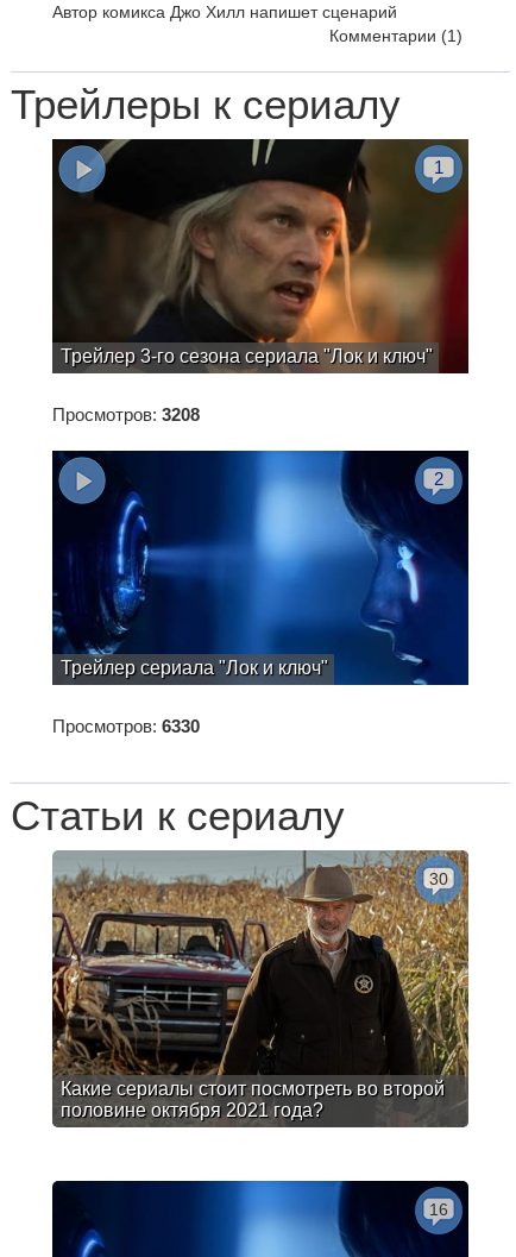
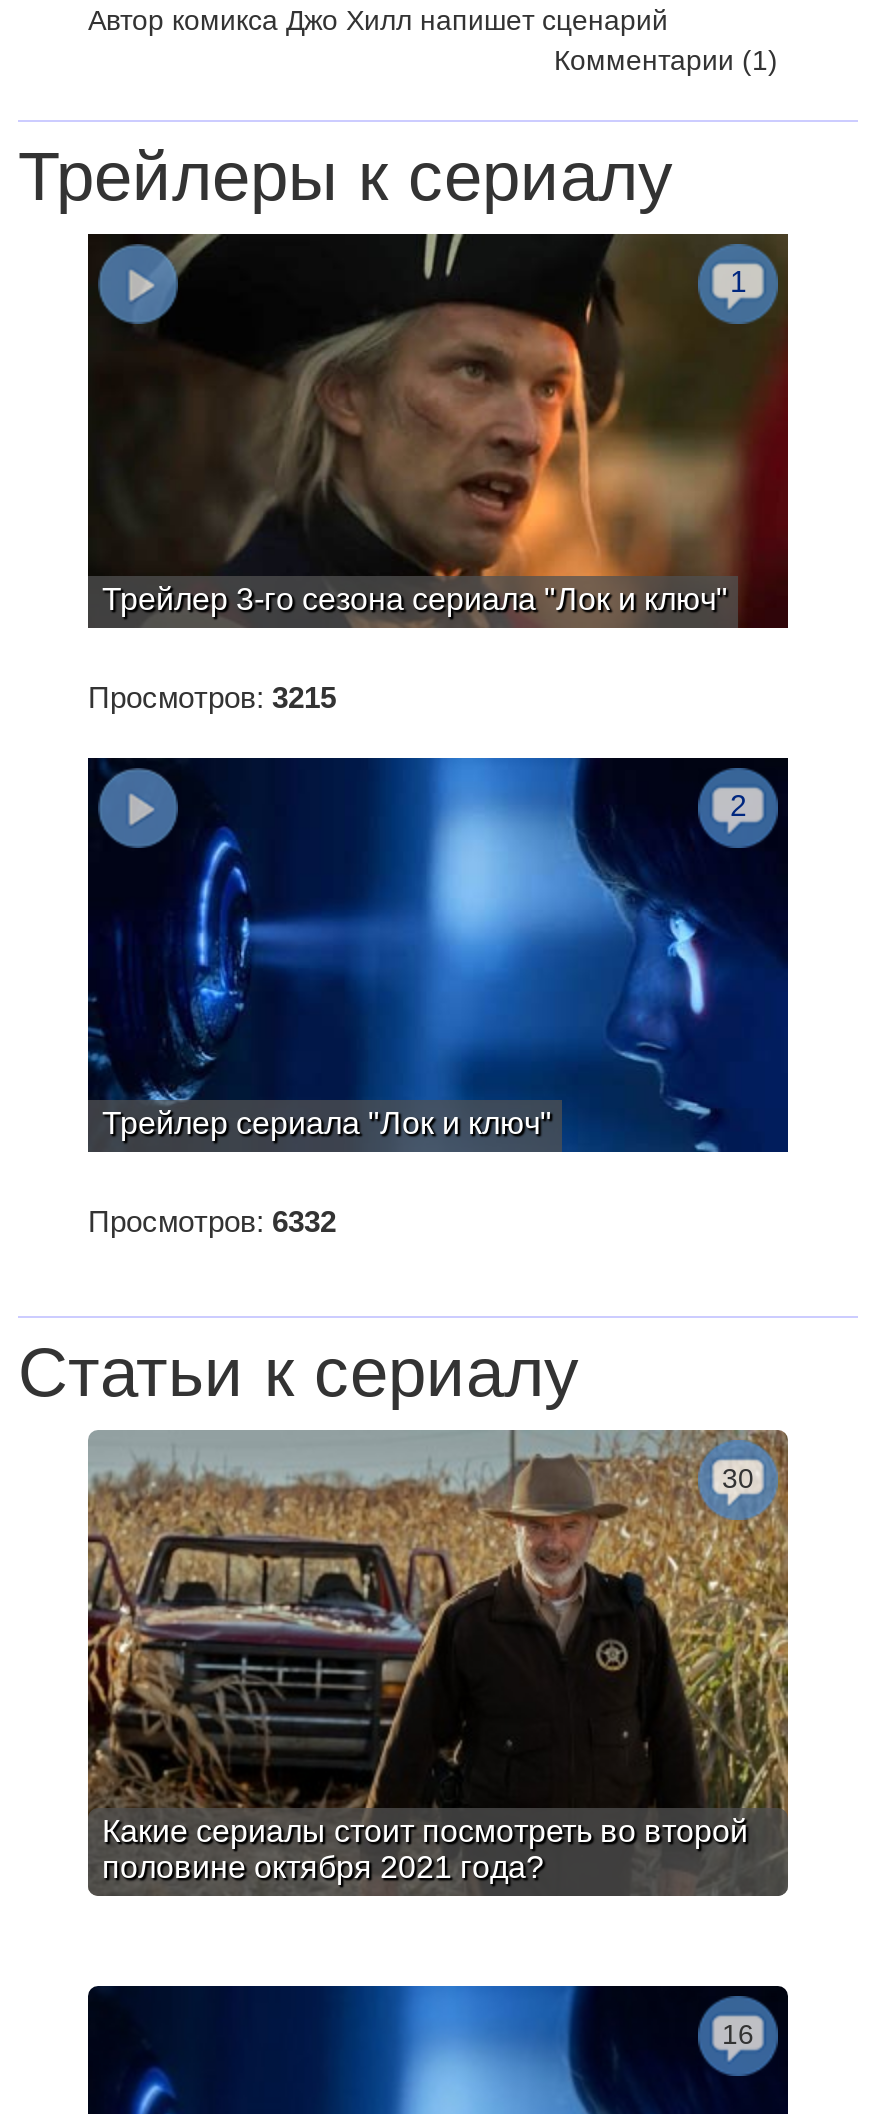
- Просмотров: 3208
+ Просмотров: 3215

- Просмотров: 6330
+ Просмотров: 6332
